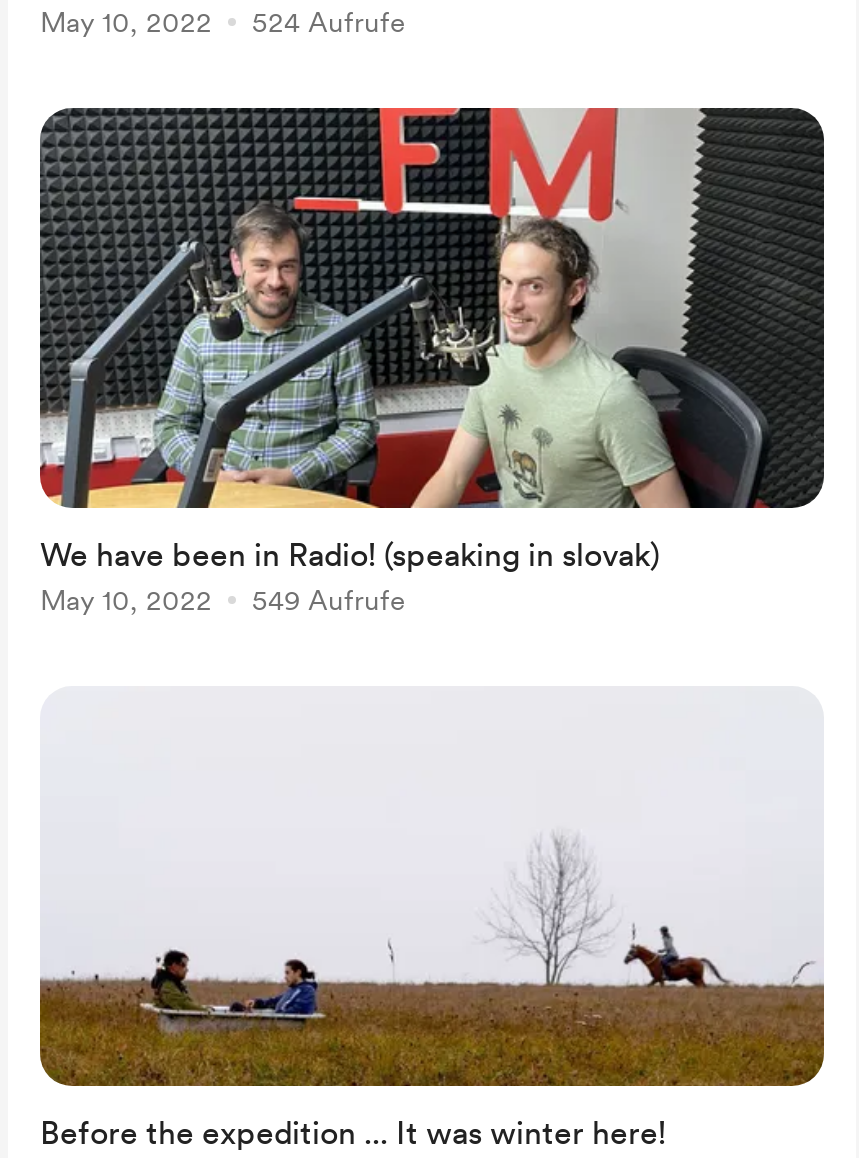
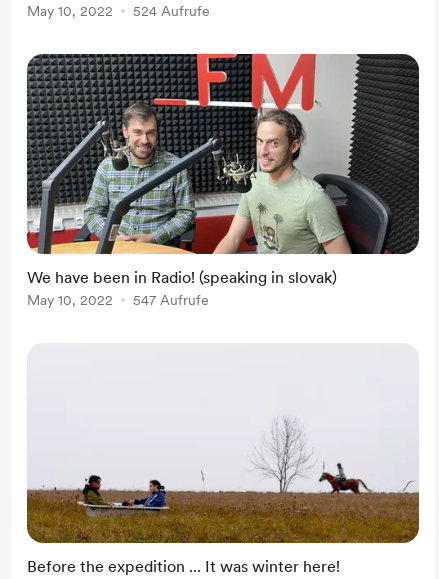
- May 10, 2022 549 Aufrufe
+ May 10, 2022 547 Aufrufe
